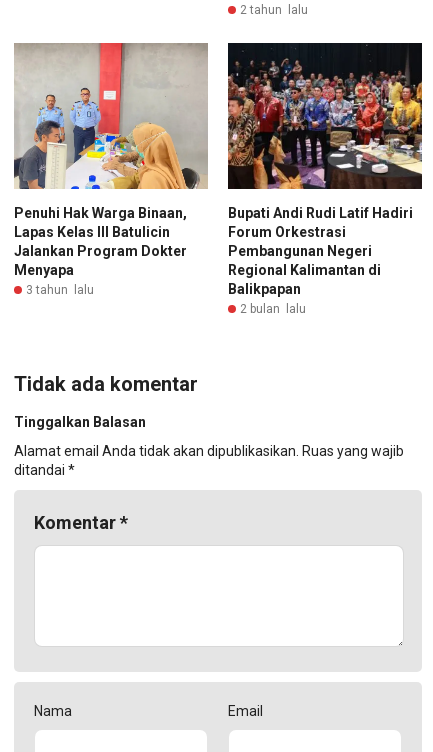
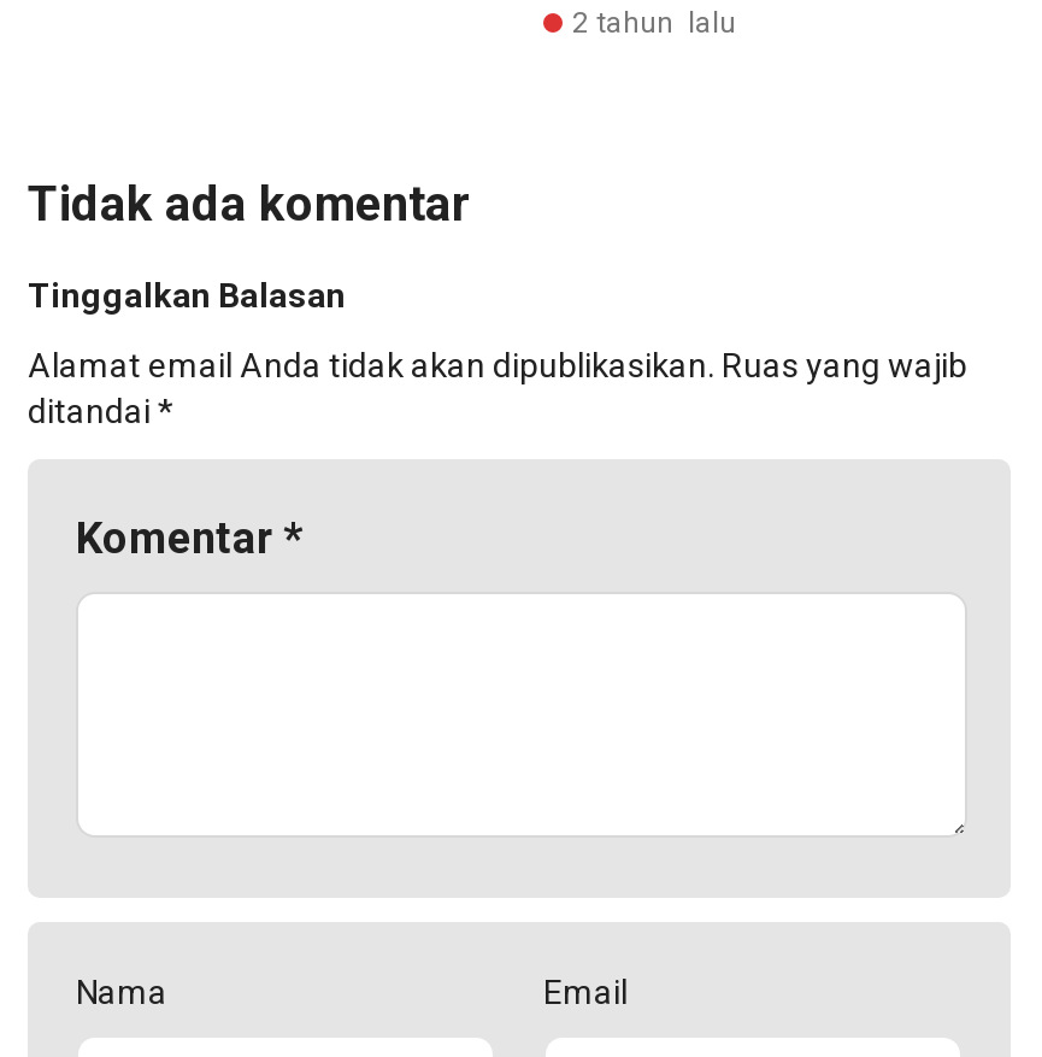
- [image]
- Penuhi Hak Warga Binaan,
- Lapas Kelas III Batulicin
- Jalankan Program Dokter
- Menyapa
- 3 tahun lalu

- [image]
- Bupati Andi Rudi Latif Hadiri
- Forum Orkestrasi
- Pembangunan Negeri
- Regional Kalimantan di
- Balikpapan
- 2 bulan lalu
